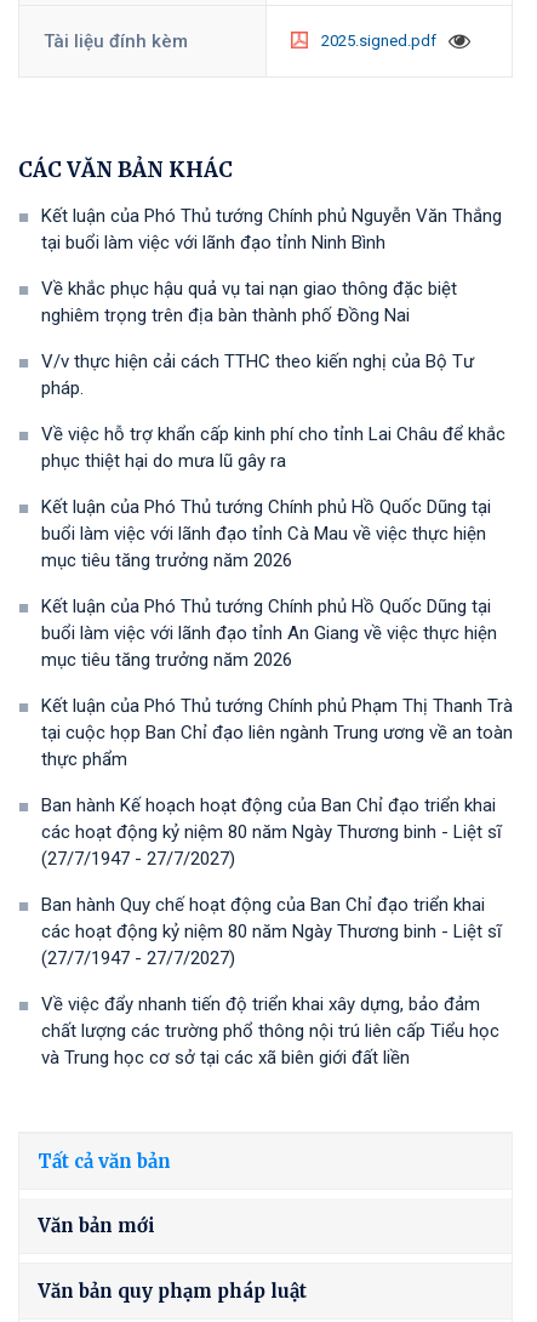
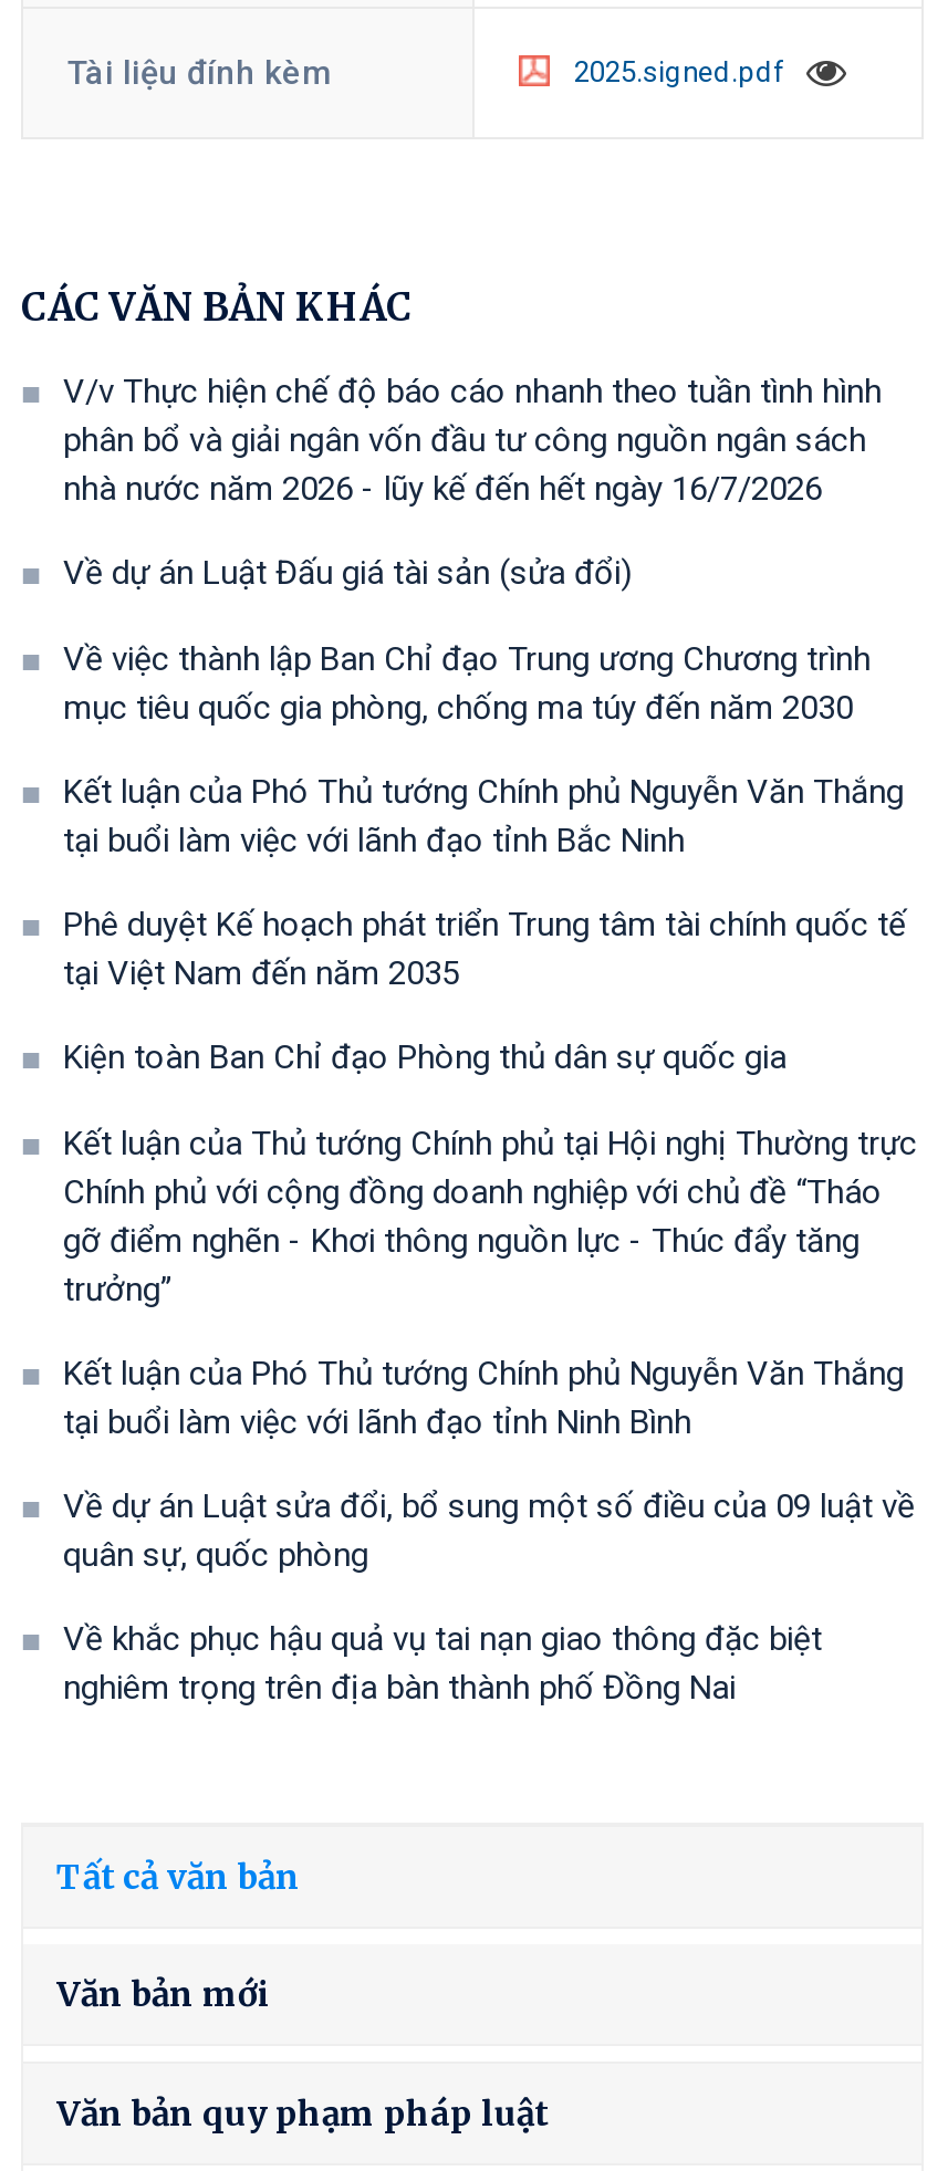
+ V/v Thực hiện chế độ báo cáo nhanh theo tuần tình hình
+ phân bổ và giải ngân vốn đầu tư công nguồn ngân sách
+ nhà nước năm 2026 - lũy kế đến hết ngày 16/7/2026
+ Về dự án Luật Đấu giá tài sản (sửa đổi)
+ Về việc thành lập Ban Chỉ đạo Trung ương Chương trình
+ mục tiêu quốc gia phòng, chống ma túy đến năm 2030
+ Kết luận của Phó Thủ tướng Chính phủ Nguyễn Văn Thắng
+ tại buổi làm việc với lãnh đạo tỉnh Bắc Ninh
+ Phê duyệt Kế hoạch phát triển Trung tâm tài chính quốc tế
+ tại Việt Nam đến năm 2035
+ Kiện toàn Ban Chỉ đạo Phòng thủ dân sự quốc gia
+ Kết luận của Thủ tướng Chính phủ tại Hội nghị Thường trực
+ Chính phủ với cộng đồng doanh nghiệp với chủ đề “Tháo
+ gỡ điểm nghẽn - Khơi thông nguồn lực - Thúc đẩy tăng
+ trưởng”

moved down: Kết luận của Phó Thủ tướng Chính phủ Nguyễn Văn Thắng | tại buổi làm việc với lãnh đạo tỉnh Ninh Bình

+ Về dự án Luật sửa đổi, bổ sung một số điều của 09 luật về
+ quân sự, quốc phòng

moved down: Về khắc phục hậu quả vụ tai nạn giao thông đặc biệt | nghiêm trọng trên địa bàn thành phố Đồng Nai

- V/v thực hiện cải cách TTHC theo kiến nghị của Bộ Tư
- pháp.
- Về việc hỗ trợ khẩn cấp kinh phí cho tỉnh Lai Châu để khắc
- phục thiệt hại do mưa lũ gây ra
- Kết luận của Phó Thủ tướng Chính phủ Hồ Quốc Dũng tại
- buổi làm việc với lãnh đạo tỉnh Cà Mau về việc thực hiện
- mục tiêu tăng trưởng năm 2026
- Kết luận của Phó Thủ tướng Chính phủ Hồ Quốc Dũng tại
- buổi làm việc với lãnh đạo tỉnh An Giang về việc thực hiện
- mục tiêu tăng trưởng năm 2026
- Kết luận của Phó Thủ tướng Chính phủ Phạm Thị Thanh Trà
- tại cuộc họp Ban Chỉ đạo liên ngành Trung ương về an toàn
- thực phẩm
- Ban hành Kế hoạch hoạt động của Ban Chỉ đạo triển khai
- các hoạt động kỷ niệm 80 năm Ngày Thương binh - Liệt sĩ
- (27/7/1947 - 27/7/2027)
- Ban hành Quy chế hoạt động của Ban Chỉ đạo triển khai
- các hoạt động kỷ niệm 80 năm Ngày Thương binh - Liệt sĩ
- (27/7/1947 - 27/7/2027)
- Về việc đẩy nhanh tiến độ triển khai xây dựng, bảo đảm
- chất lượng các trường phổ thông nội trú liên cấp Tiểu học
- và Trung học cơ sở tại các xã biên giới đất liền
